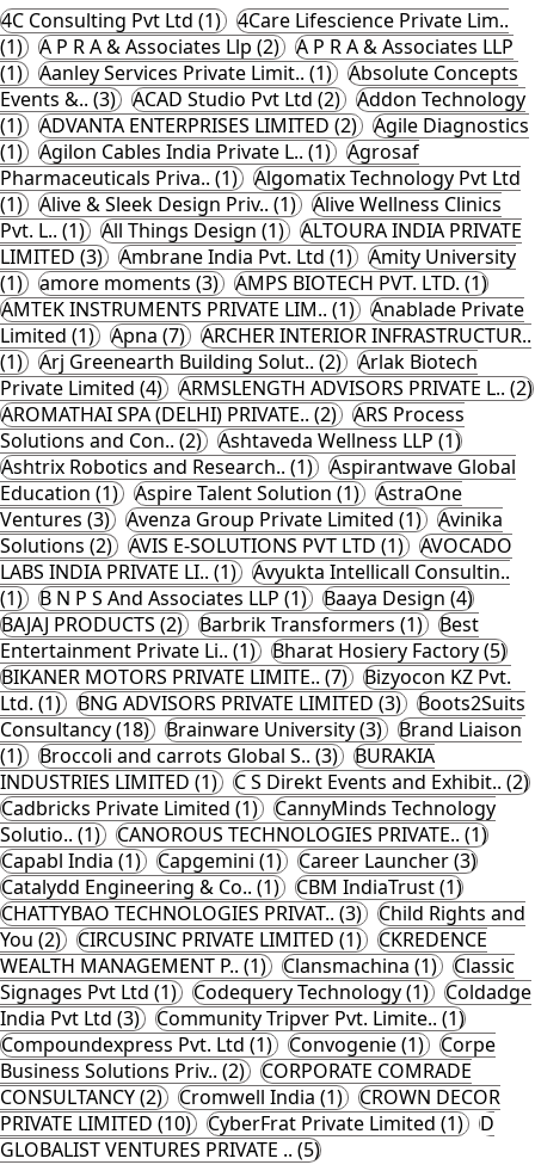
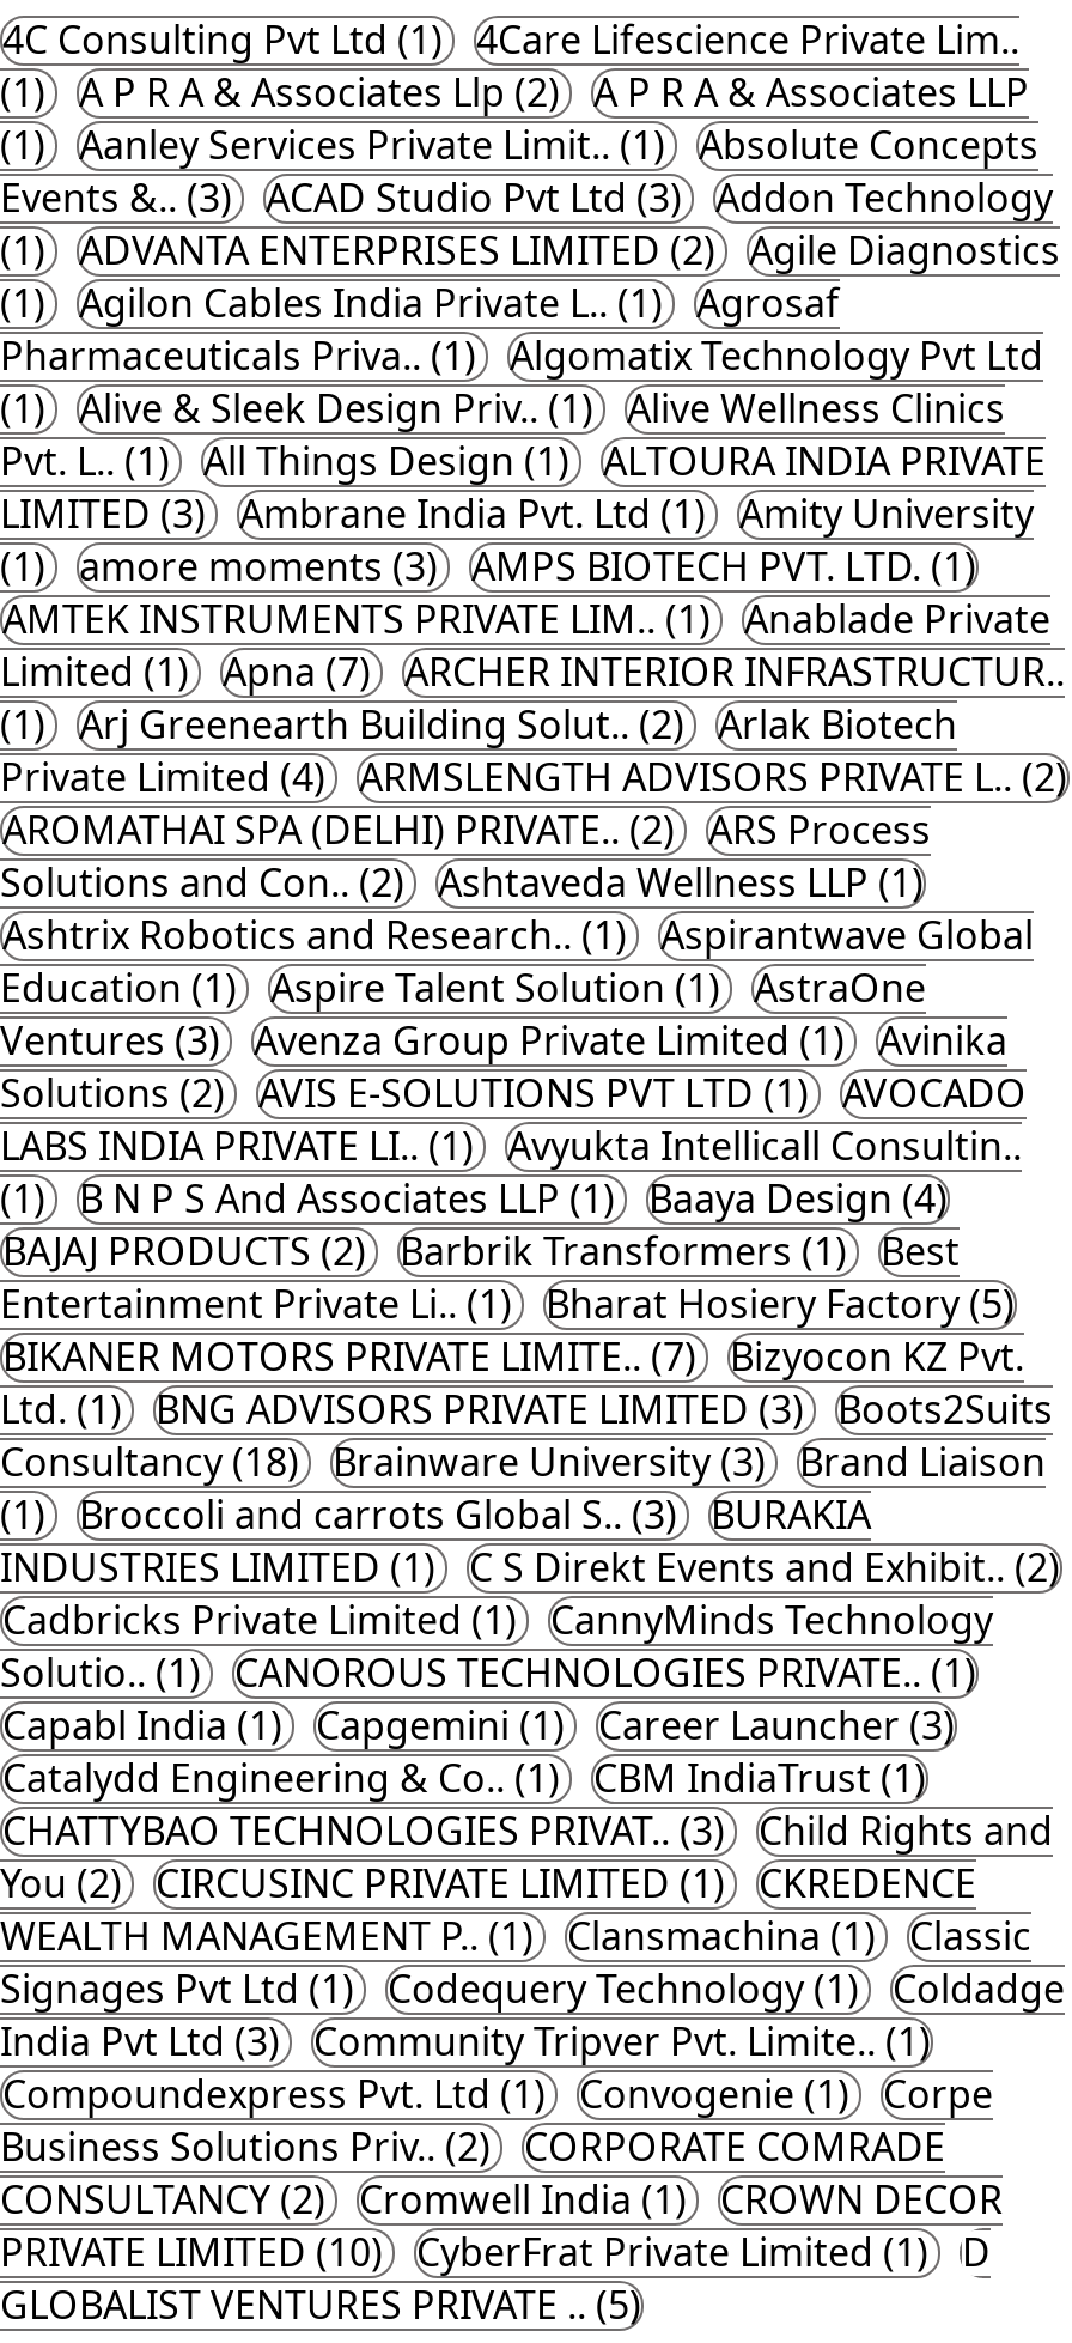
- Events &.. (3) ACAD Studio Pvt Ltd (2) Addon Technology
+ Events &.. (3) ACAD Studio Pvt Ltd (3) Addon Technology
